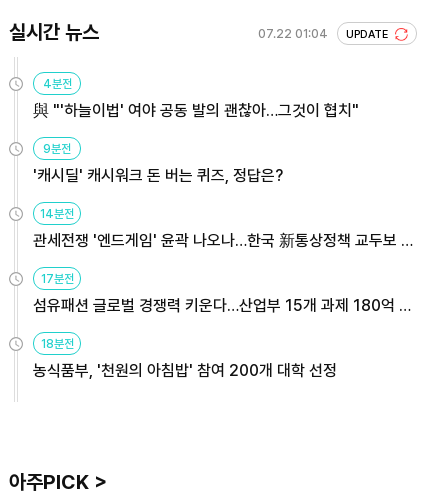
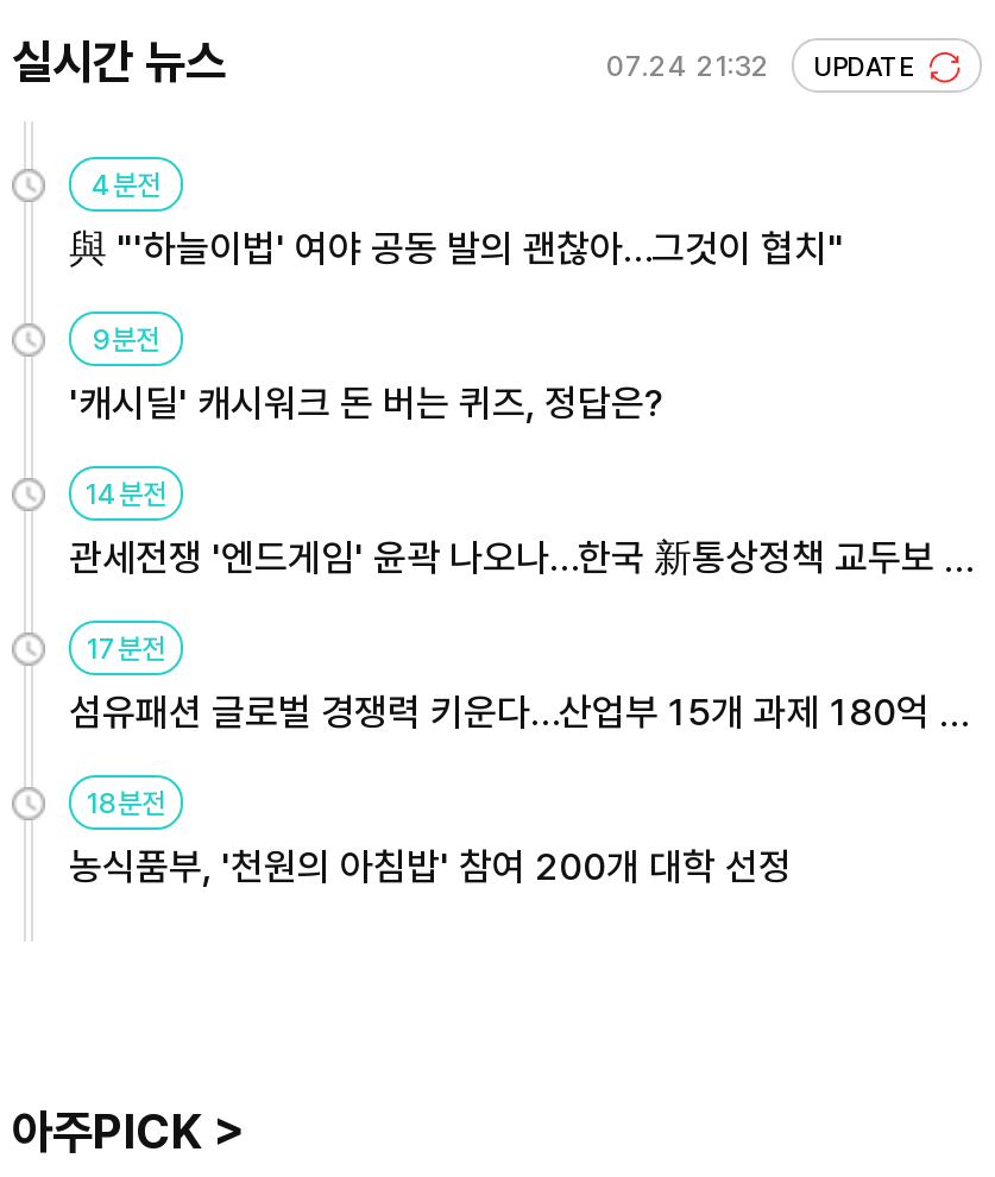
- 07.22 01:04 UPDATE
+ 07.24 21:32 UPDATE
